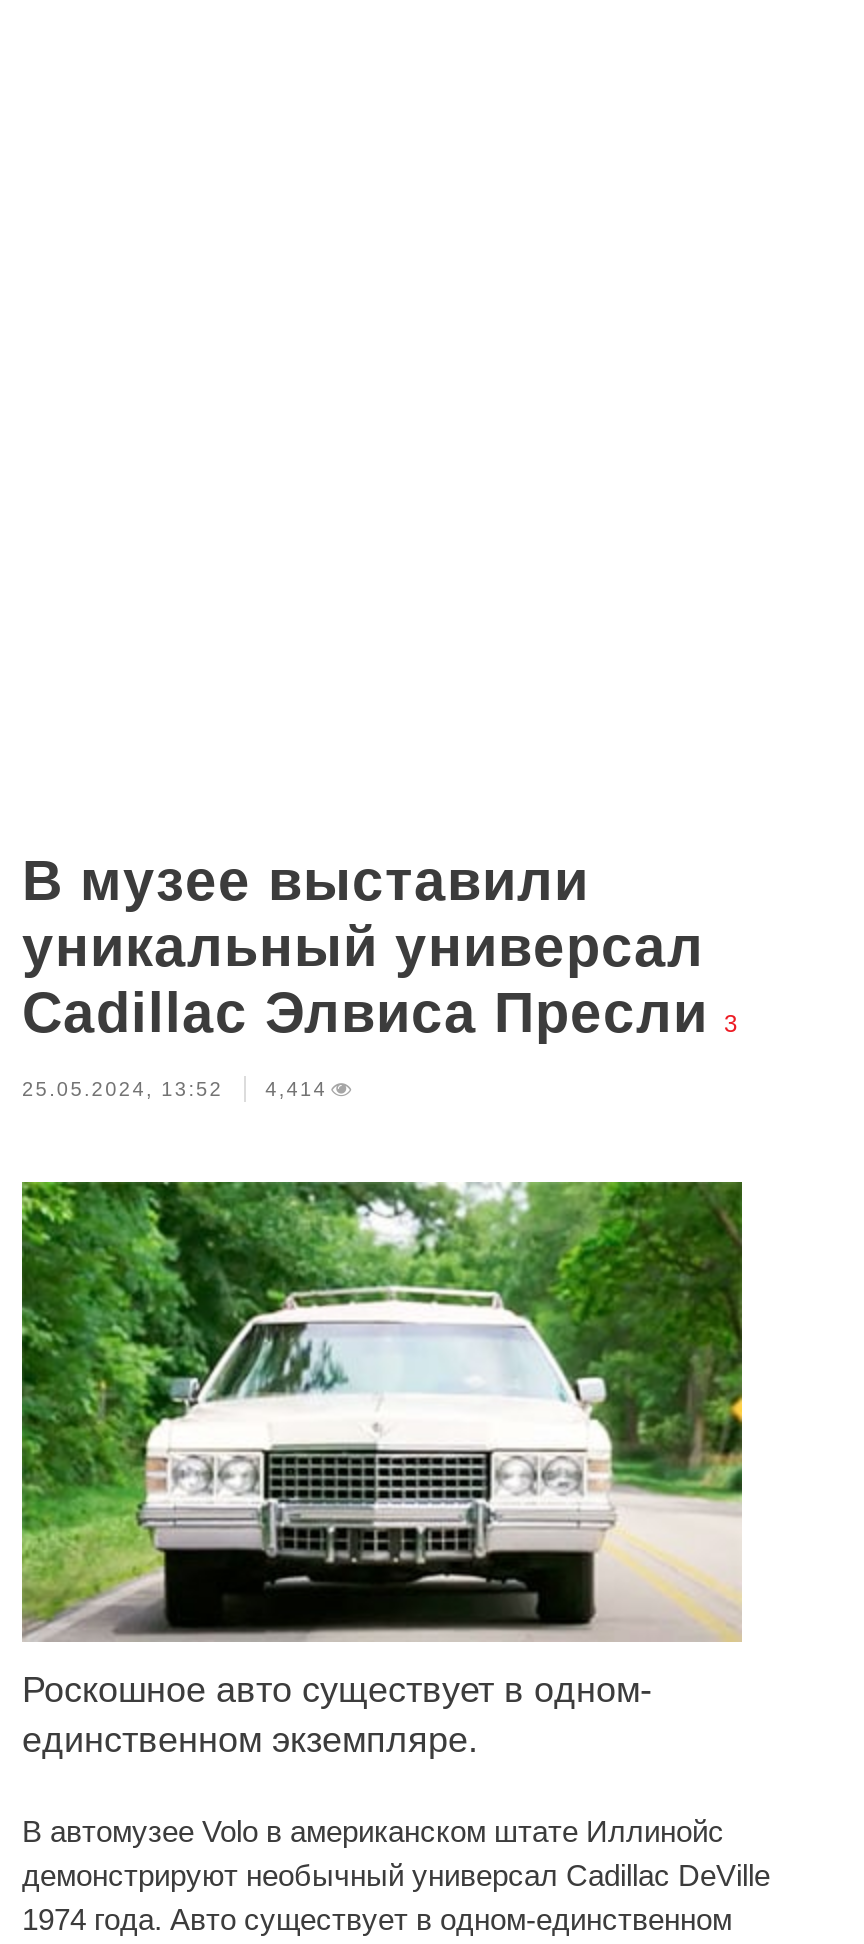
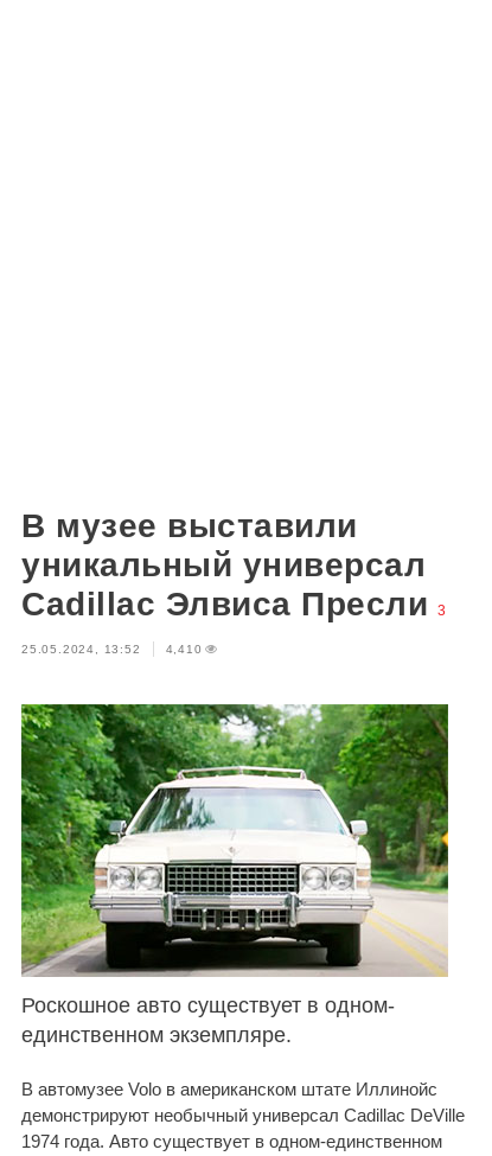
- 25.05.2024, 13:52 4,414
+ 25.05.2024, 13:52 4,410
